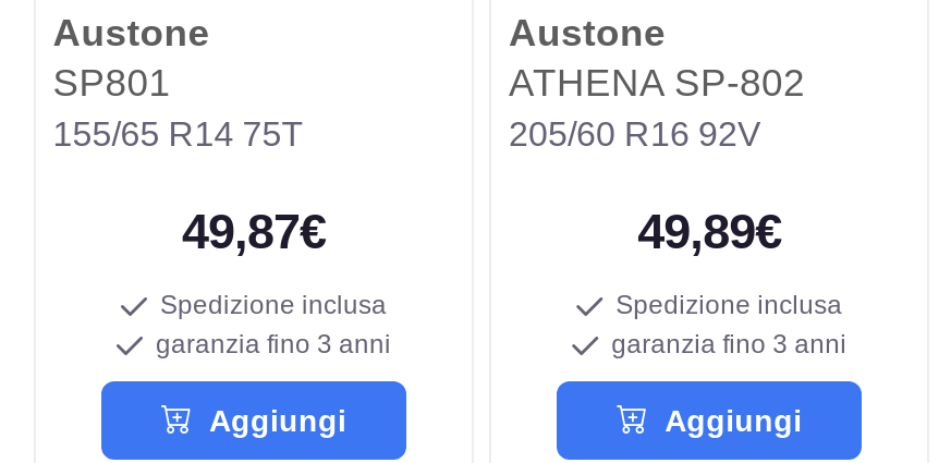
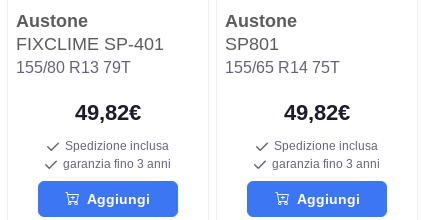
- SP801
- 155/65 R14 75T
+ FIXCLIME SP-401
+ 155/80 R13 79T

- ATHENA SP-802
- 205/60 R16 92V
+ SP801
+ 155/65 R14 75T

- 49,87€
+ 49,82€

- 49,89€
+ 49,82€
